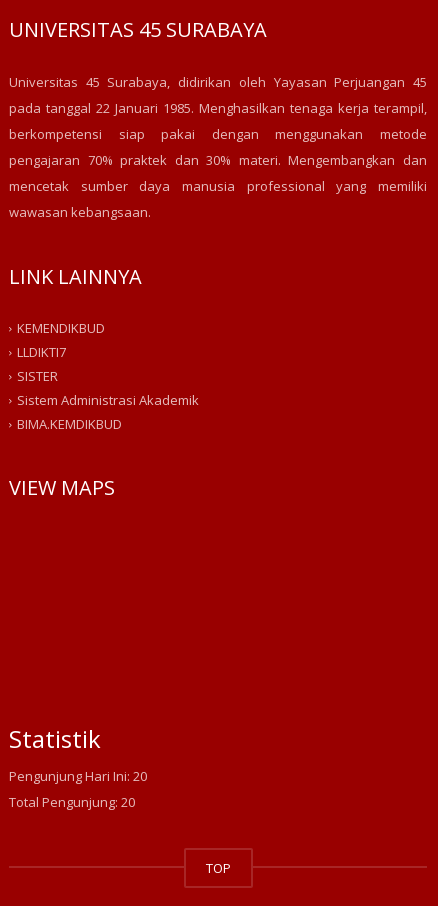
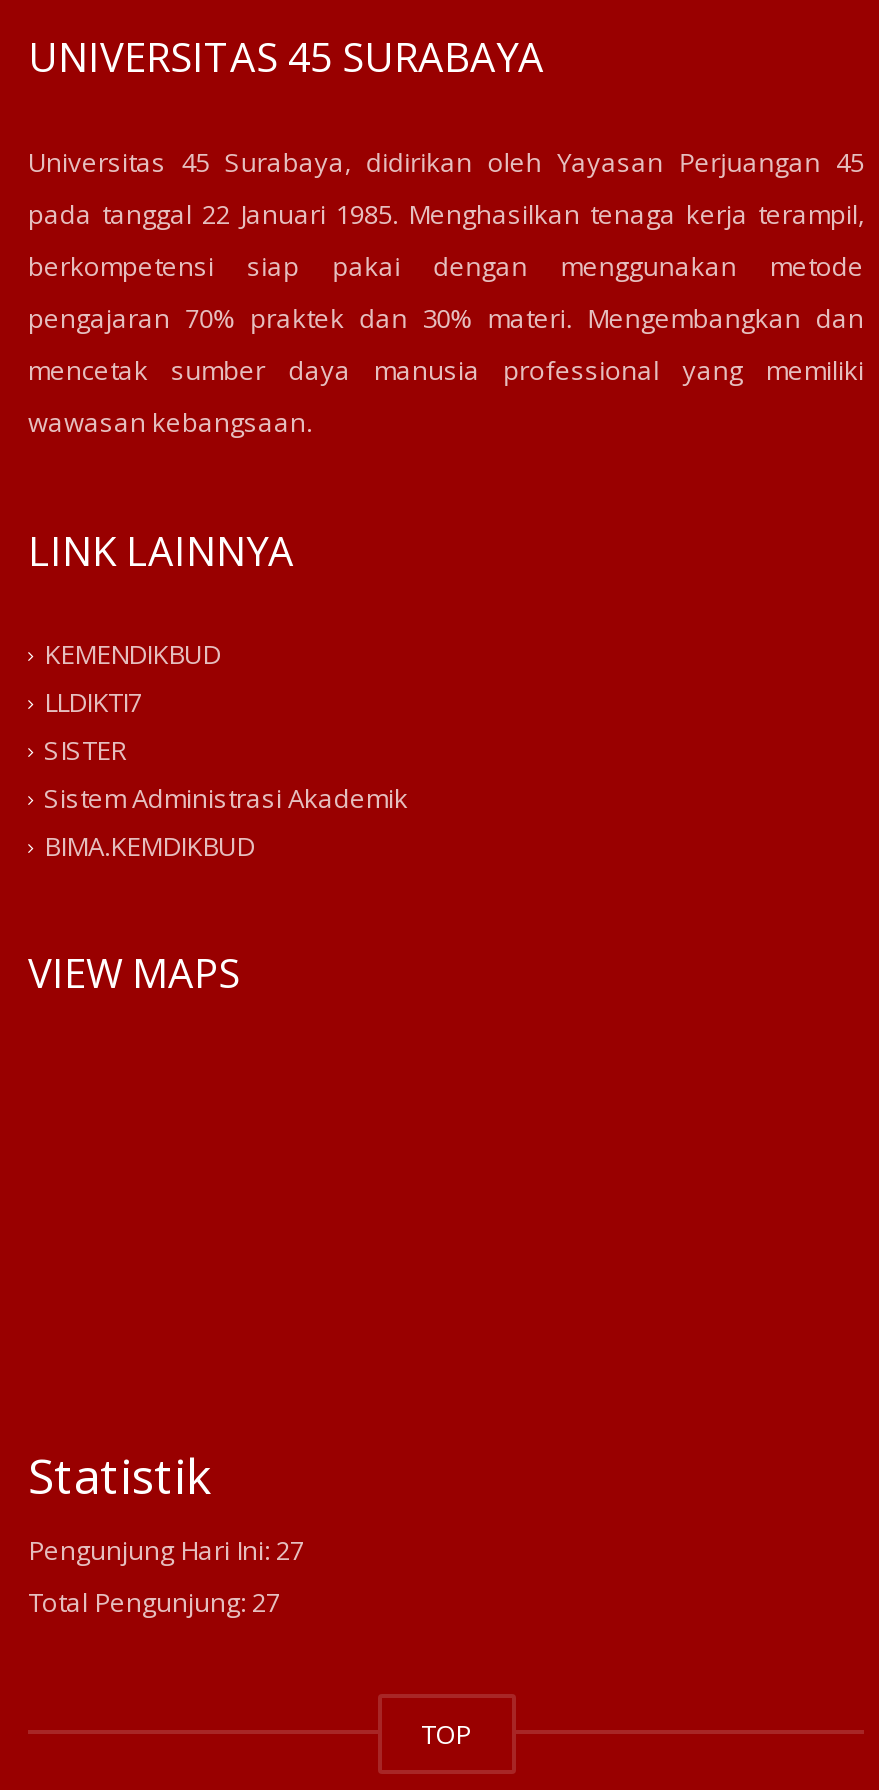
- Pengunjung Hari Ini: 20
+ Pengunjung Hari Ini: 27

- Total Pengunjung: 20
+ Total Pengunjung: 27
